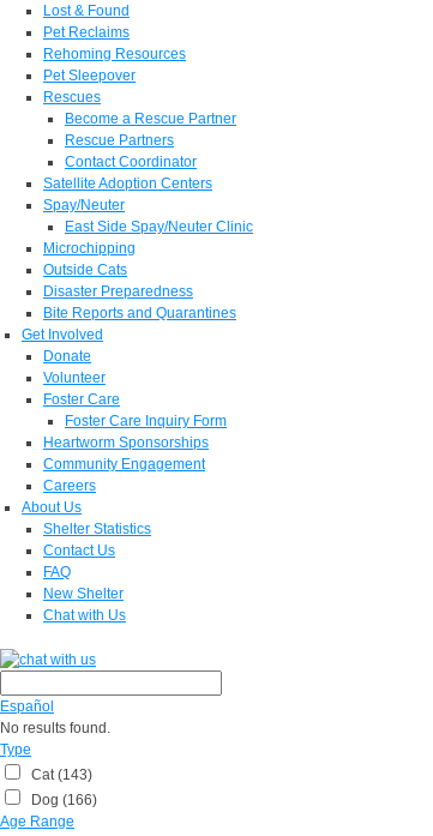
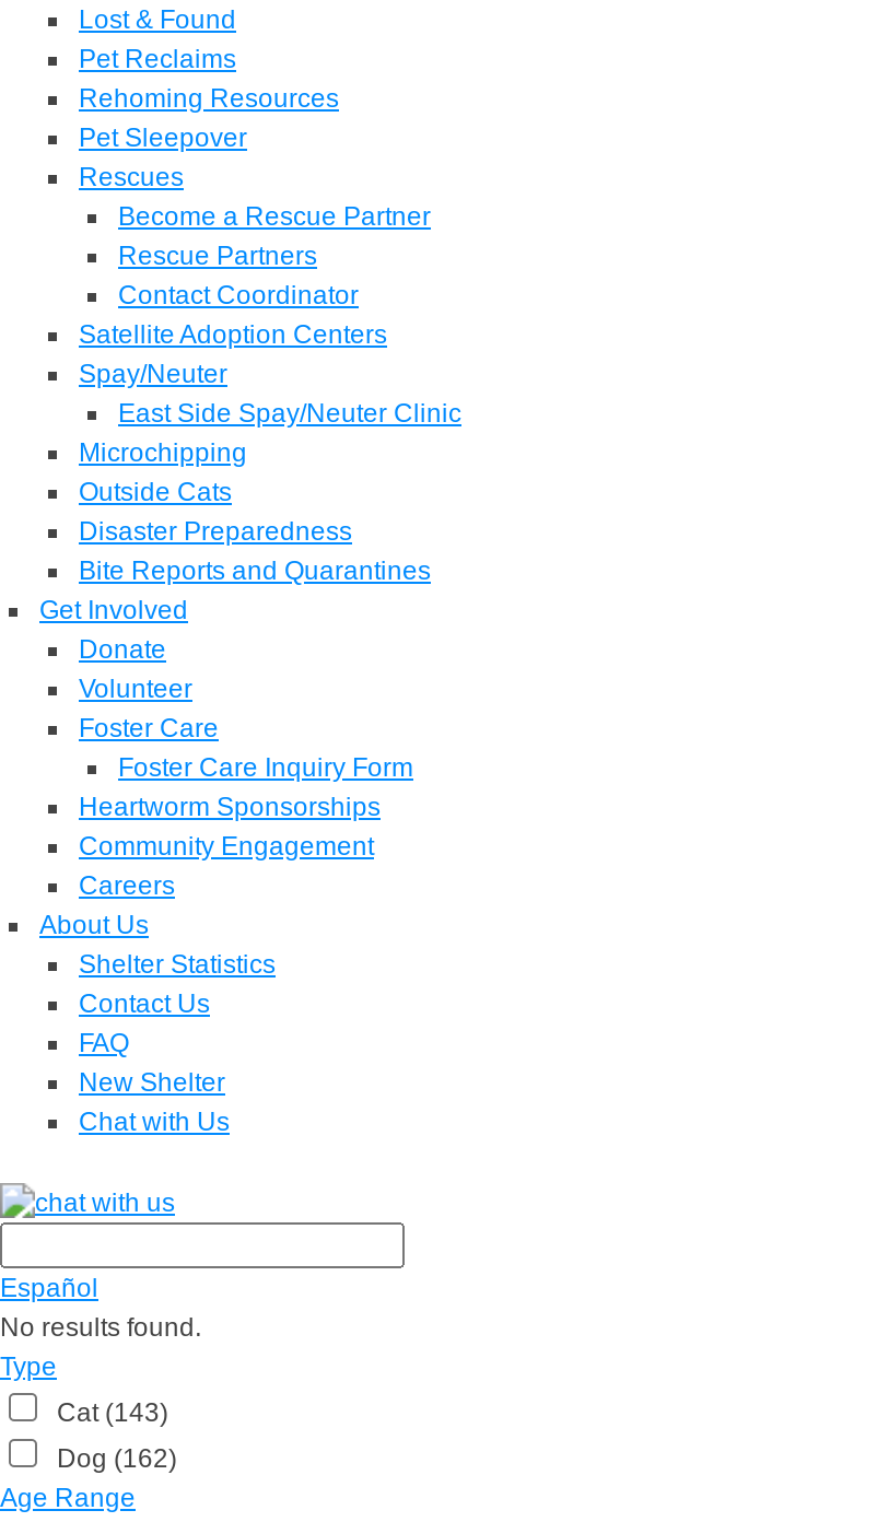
- Dog (166)
+ Dog (162)
